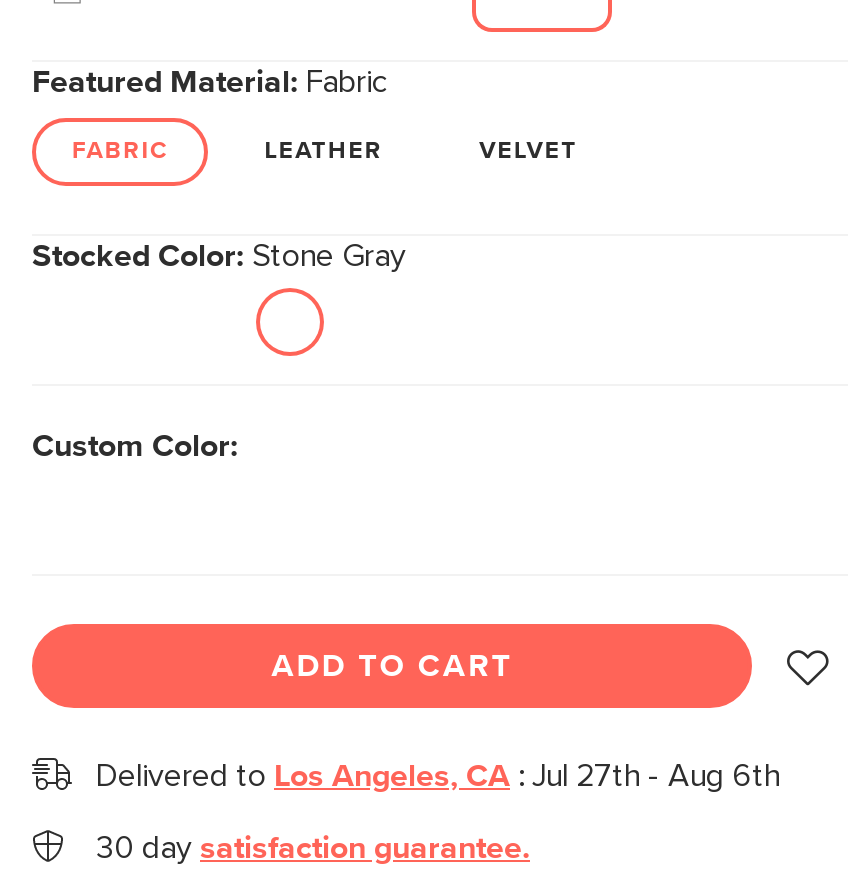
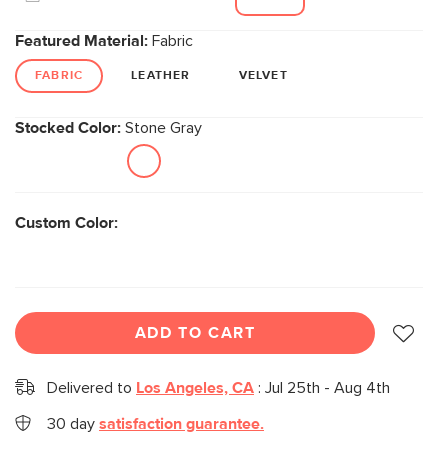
- Delivered to Los Angeles, CA: Jul 27th - Aug 6th
+ Delivered to Los Angeles, CA: Jul 25th - Aug 4th
